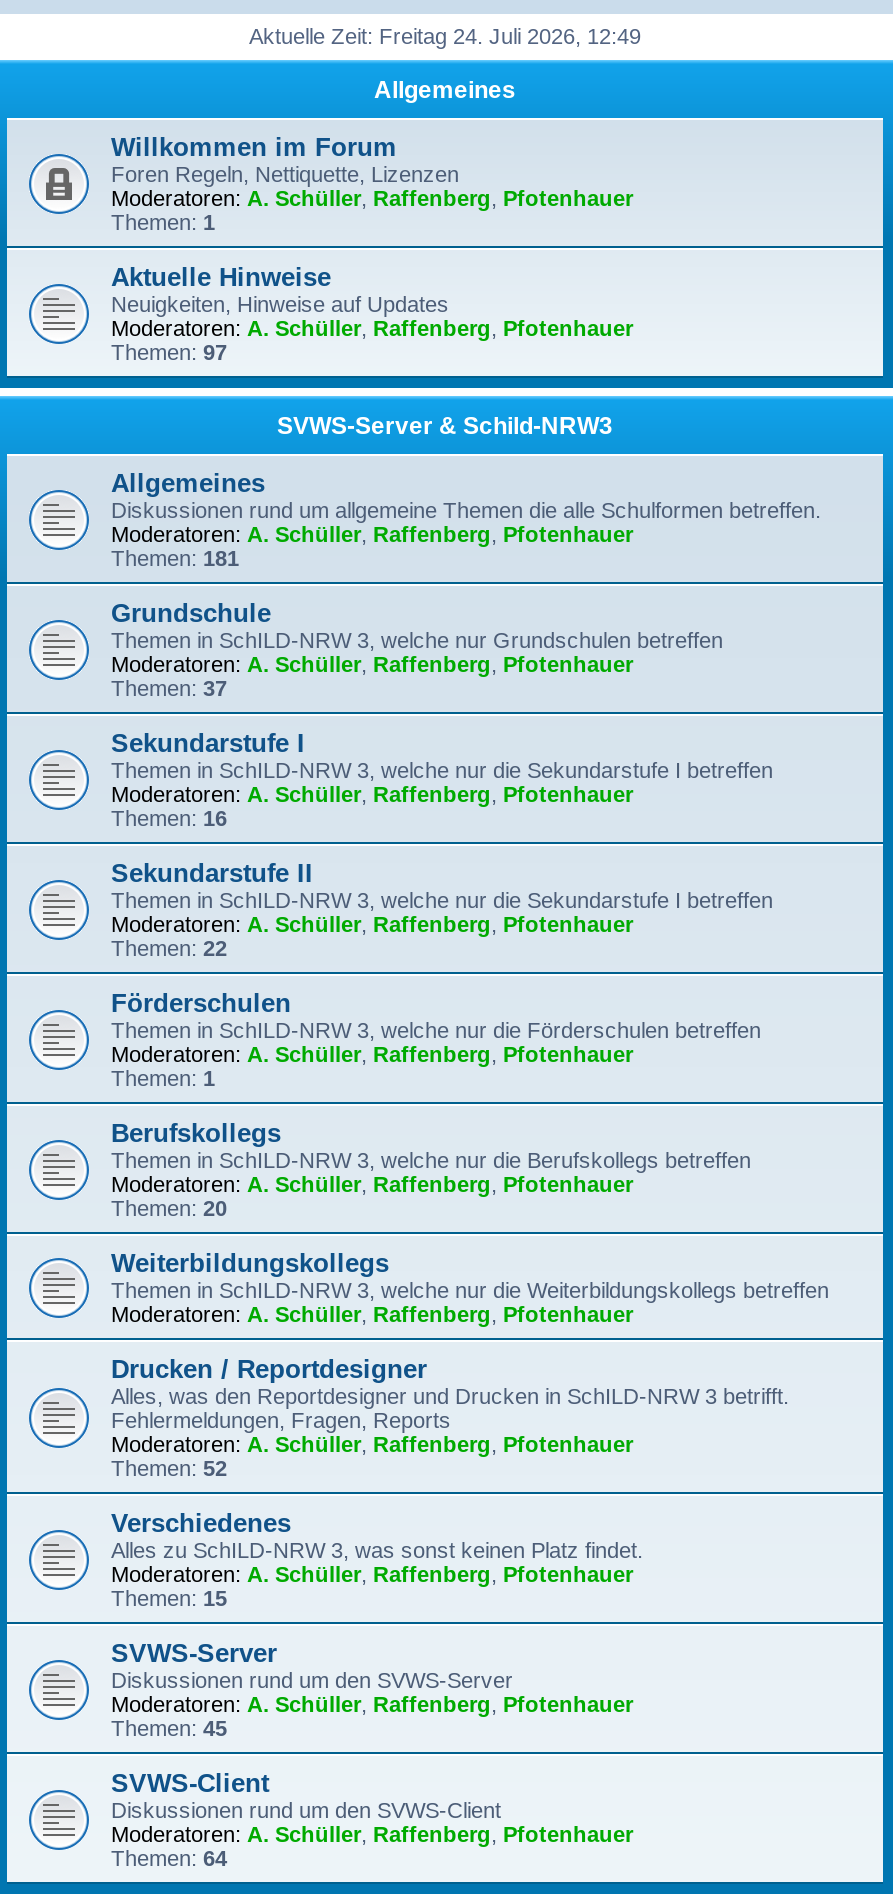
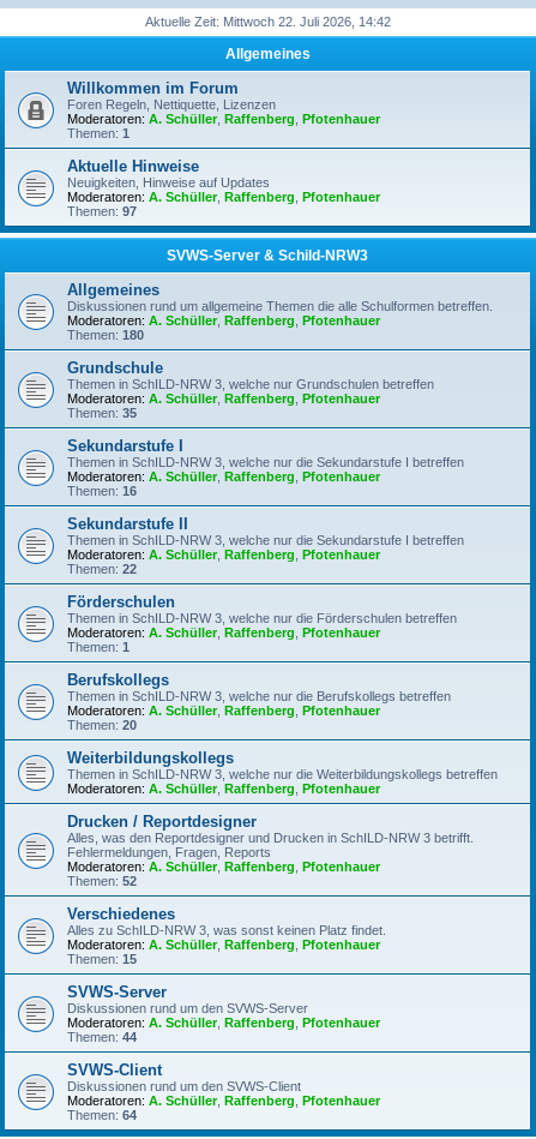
- Aktuelle Zeit: Freitag 24. Juli 2026, 12:49
+ Aktuelle Zeit: Mittwoch 22. Juli 2026, 14:42

- Themen: 181
+ Themen: 180

- Themen: 37
+ Themen: 35

- Themen: 45
+ Themen: 44
